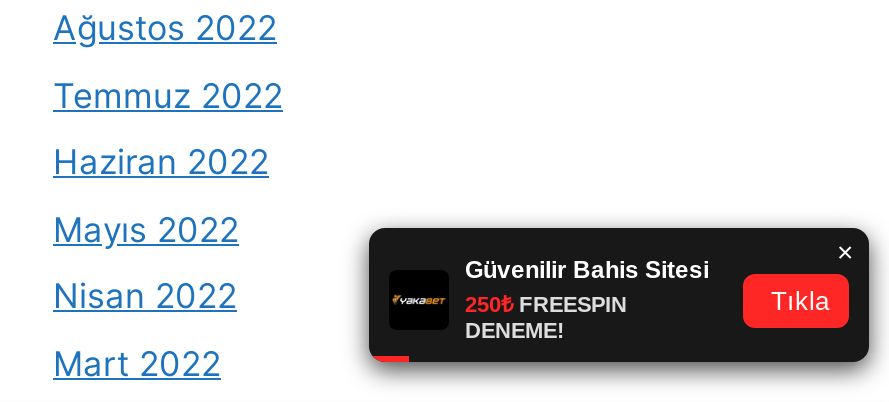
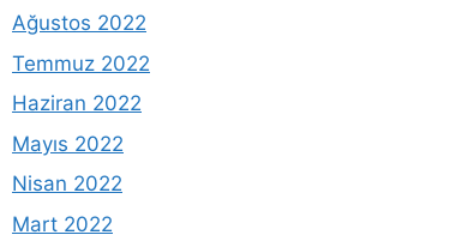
- [image]
